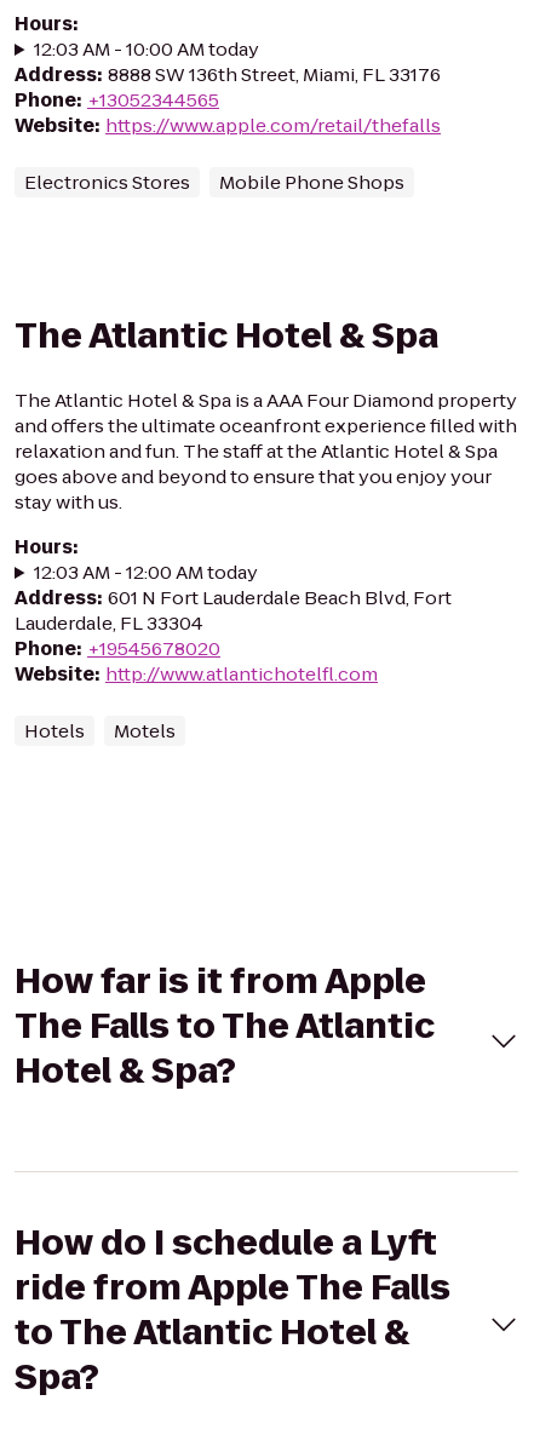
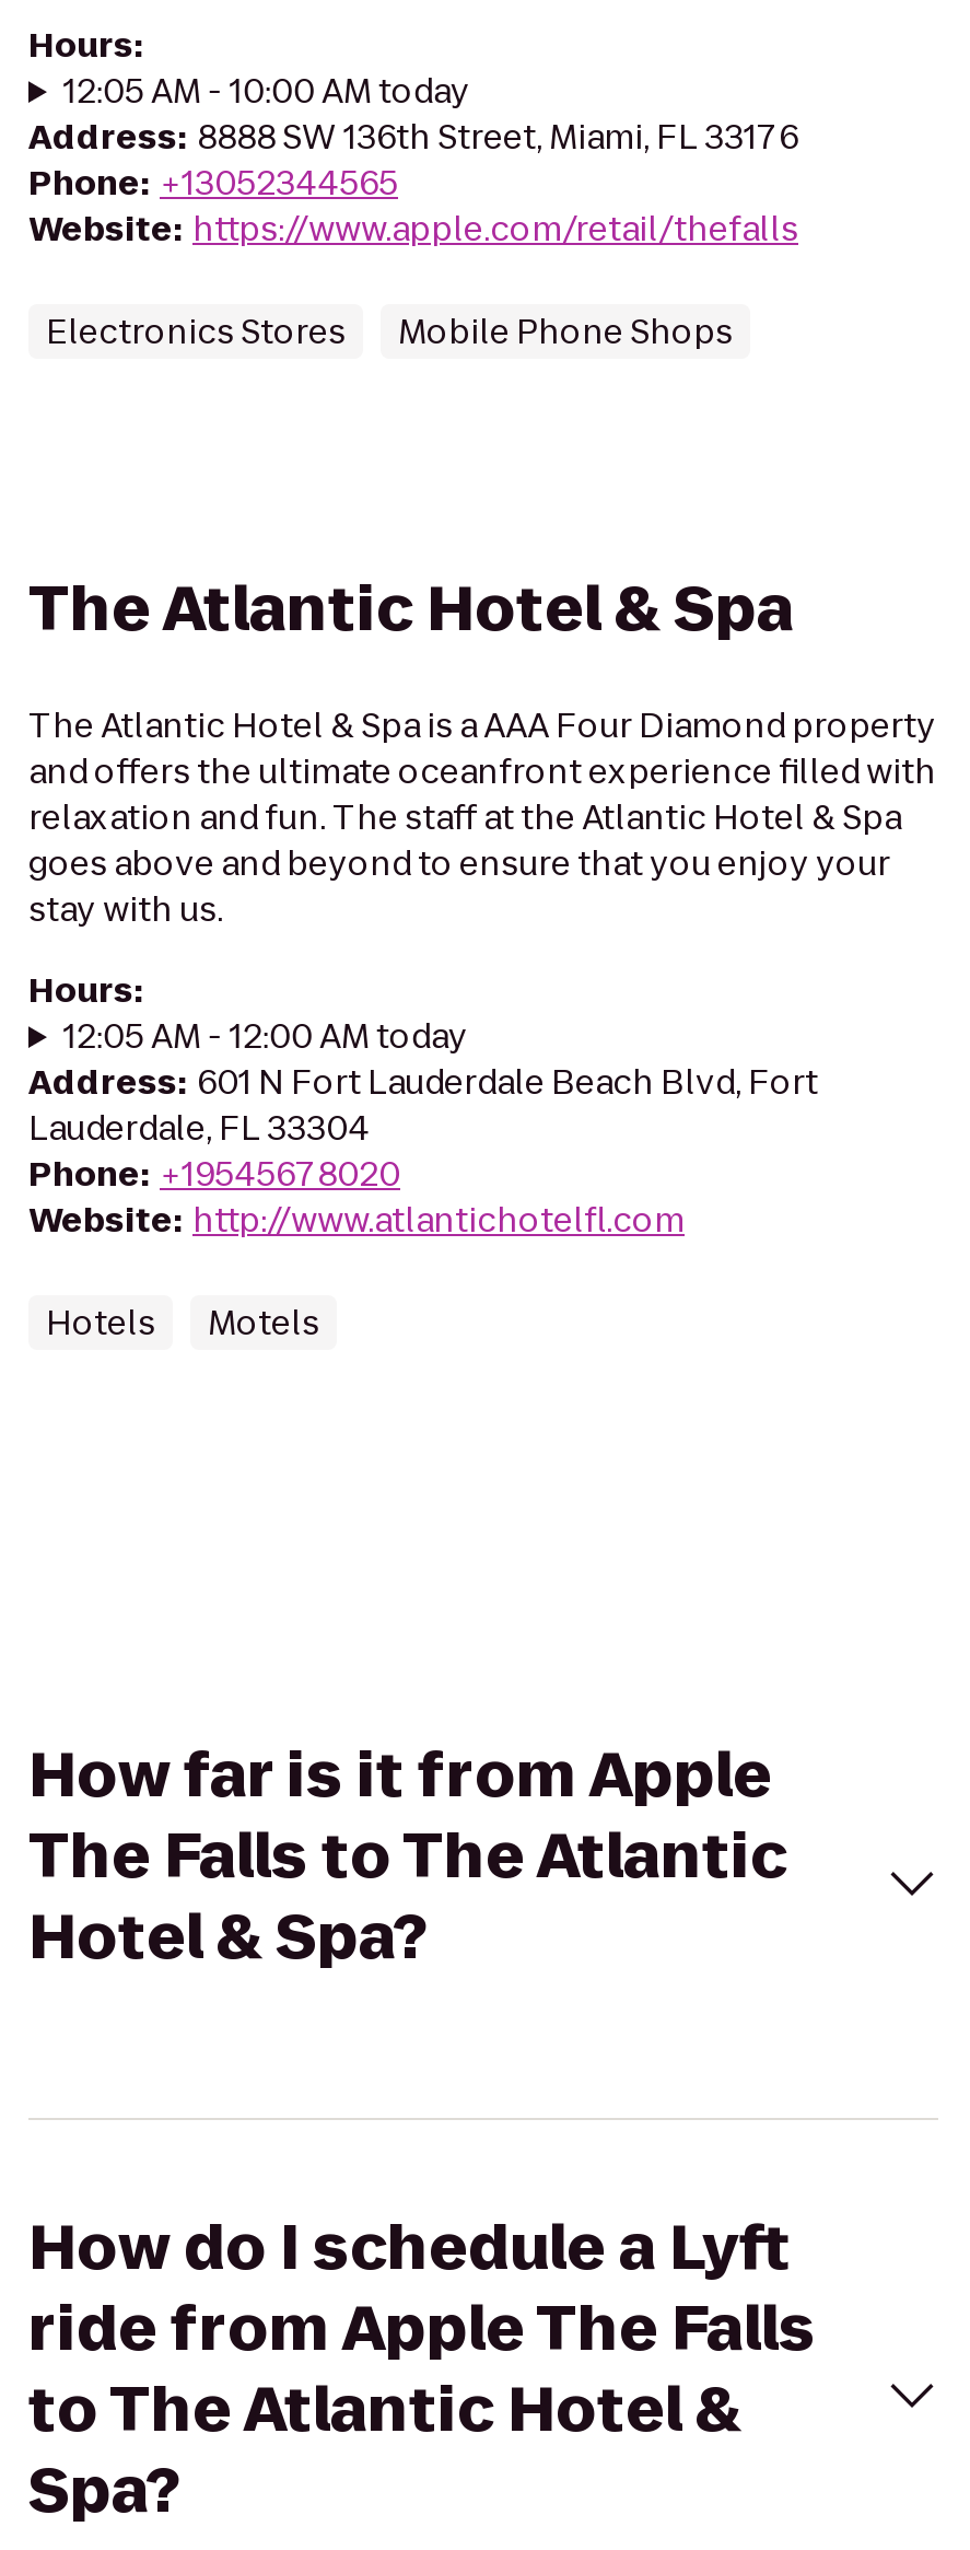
- 12:03 AM - 10:00 AM today
+ 12:05 AM - 10:00 AM today

- 12:03 AM - 12:00 AM today
+ 12:05 AM - 12:00 AM today
